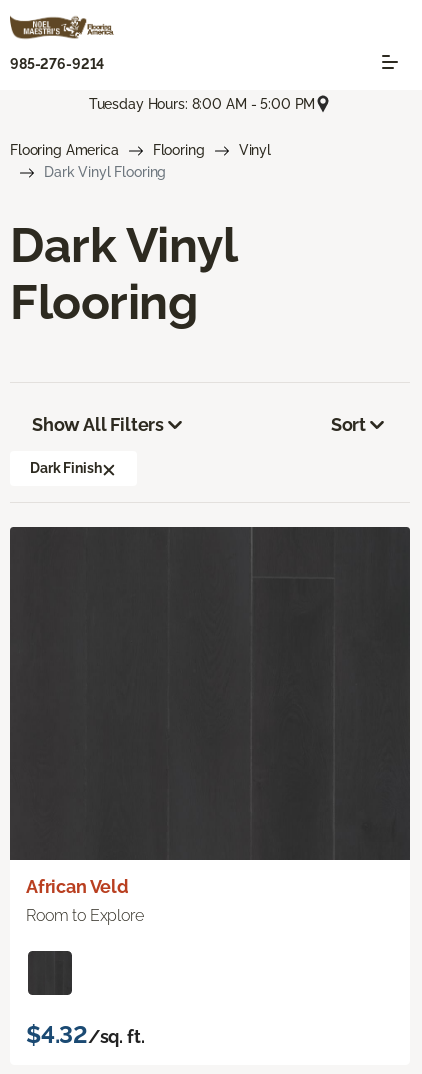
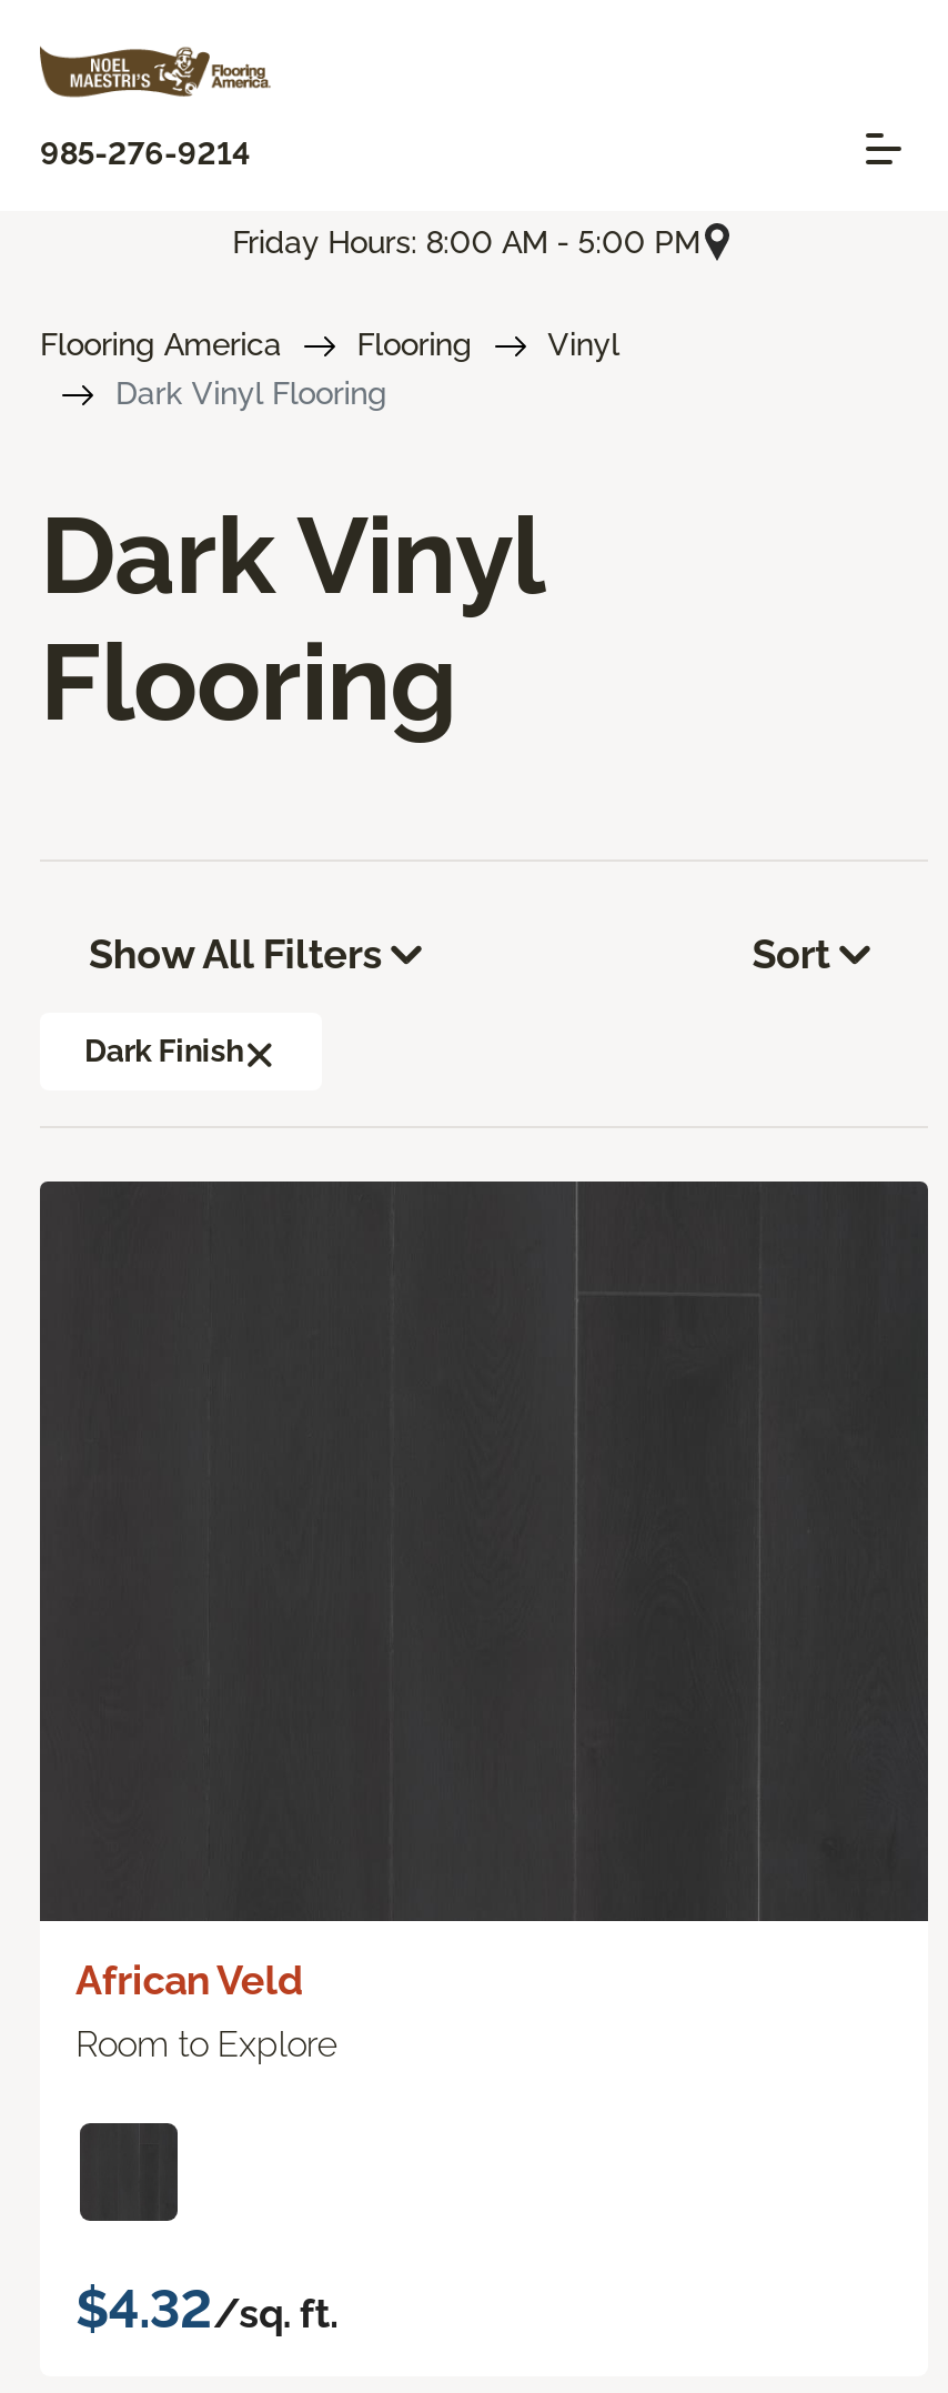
- Tuesday Hours: 8:00 AM - 5:00 PM
+ Friday Hours: 8:00 AM - 5:00 PM
